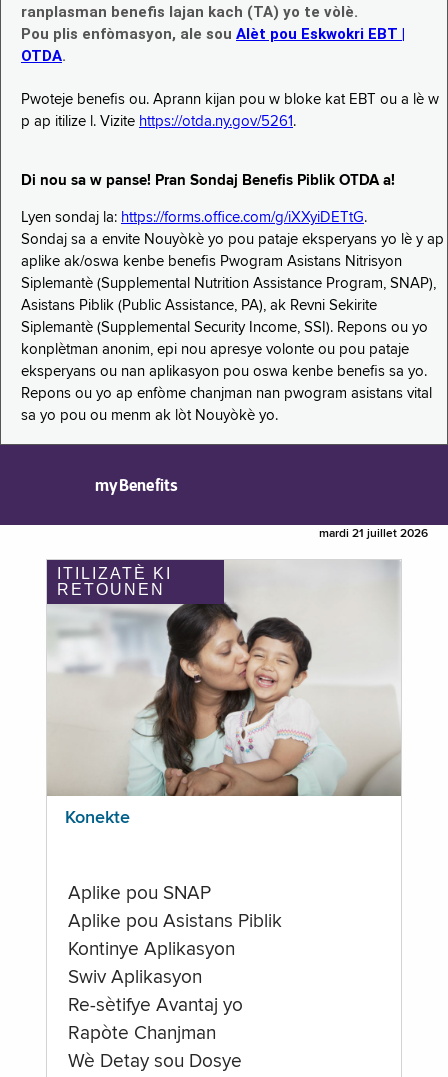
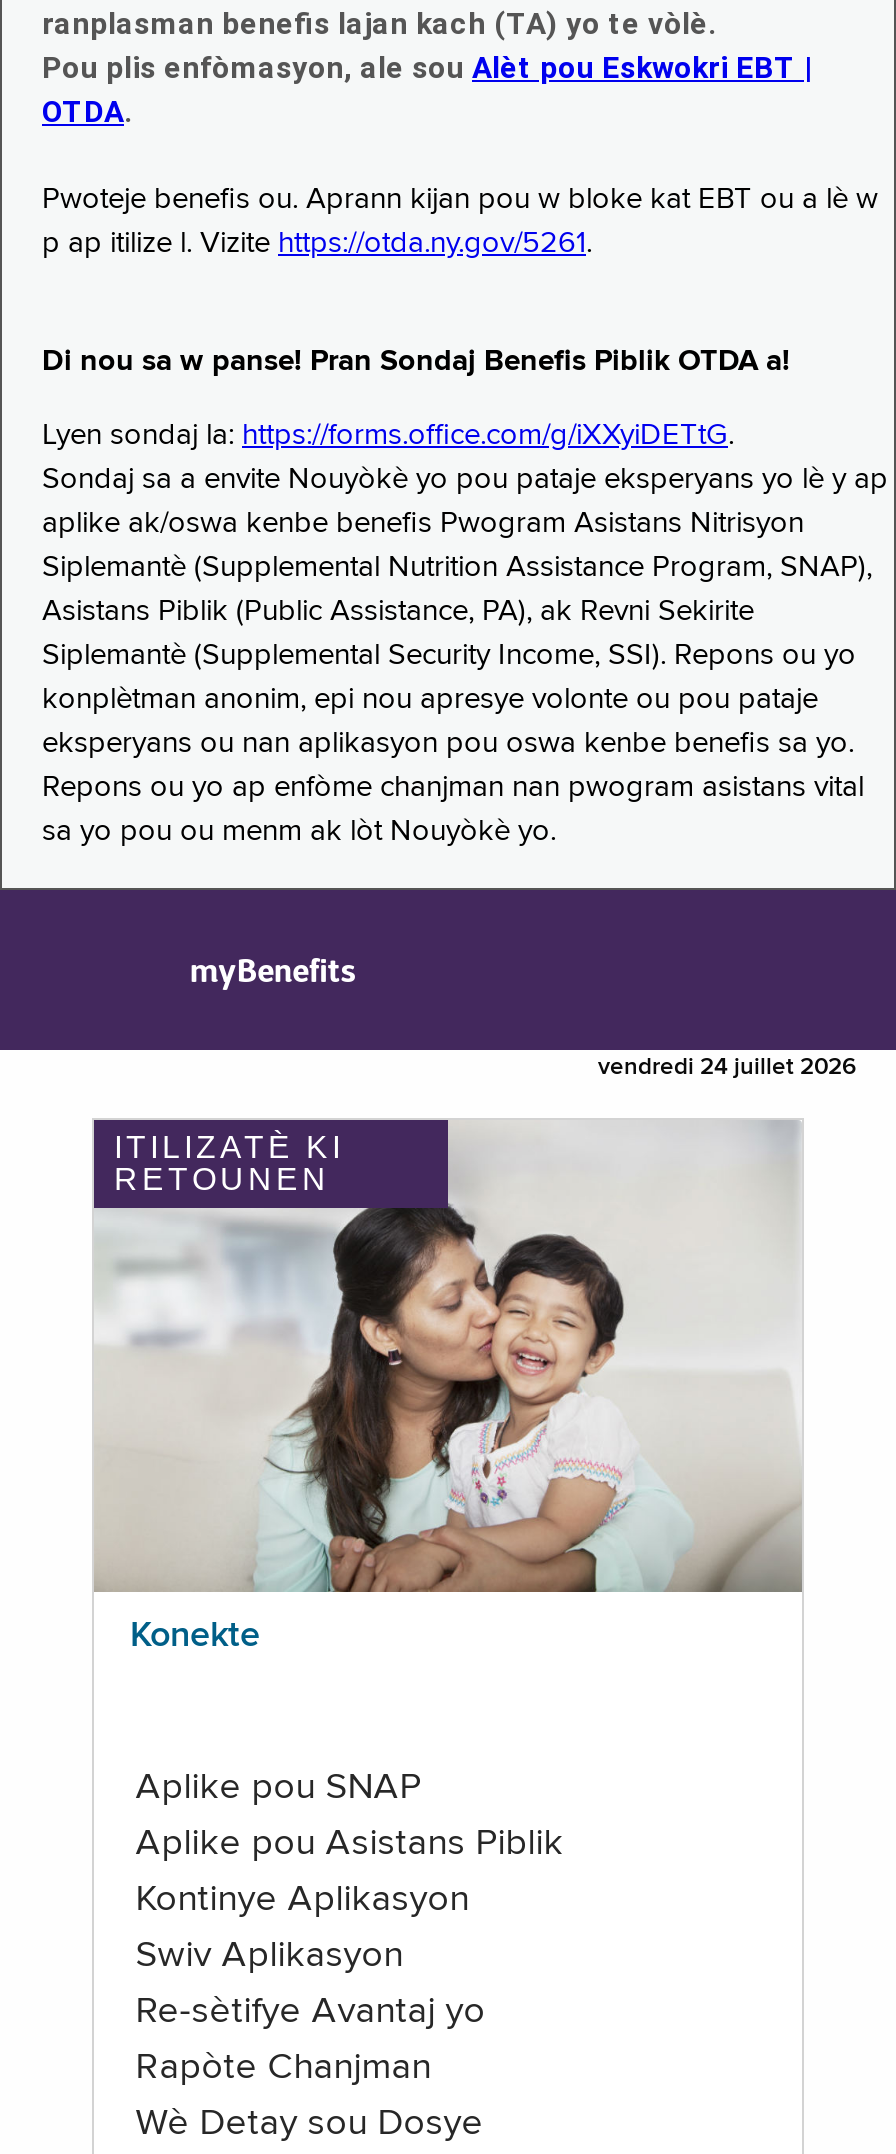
- mardi 21 juillet 2026
+ vendredi 24 juillet 2026
